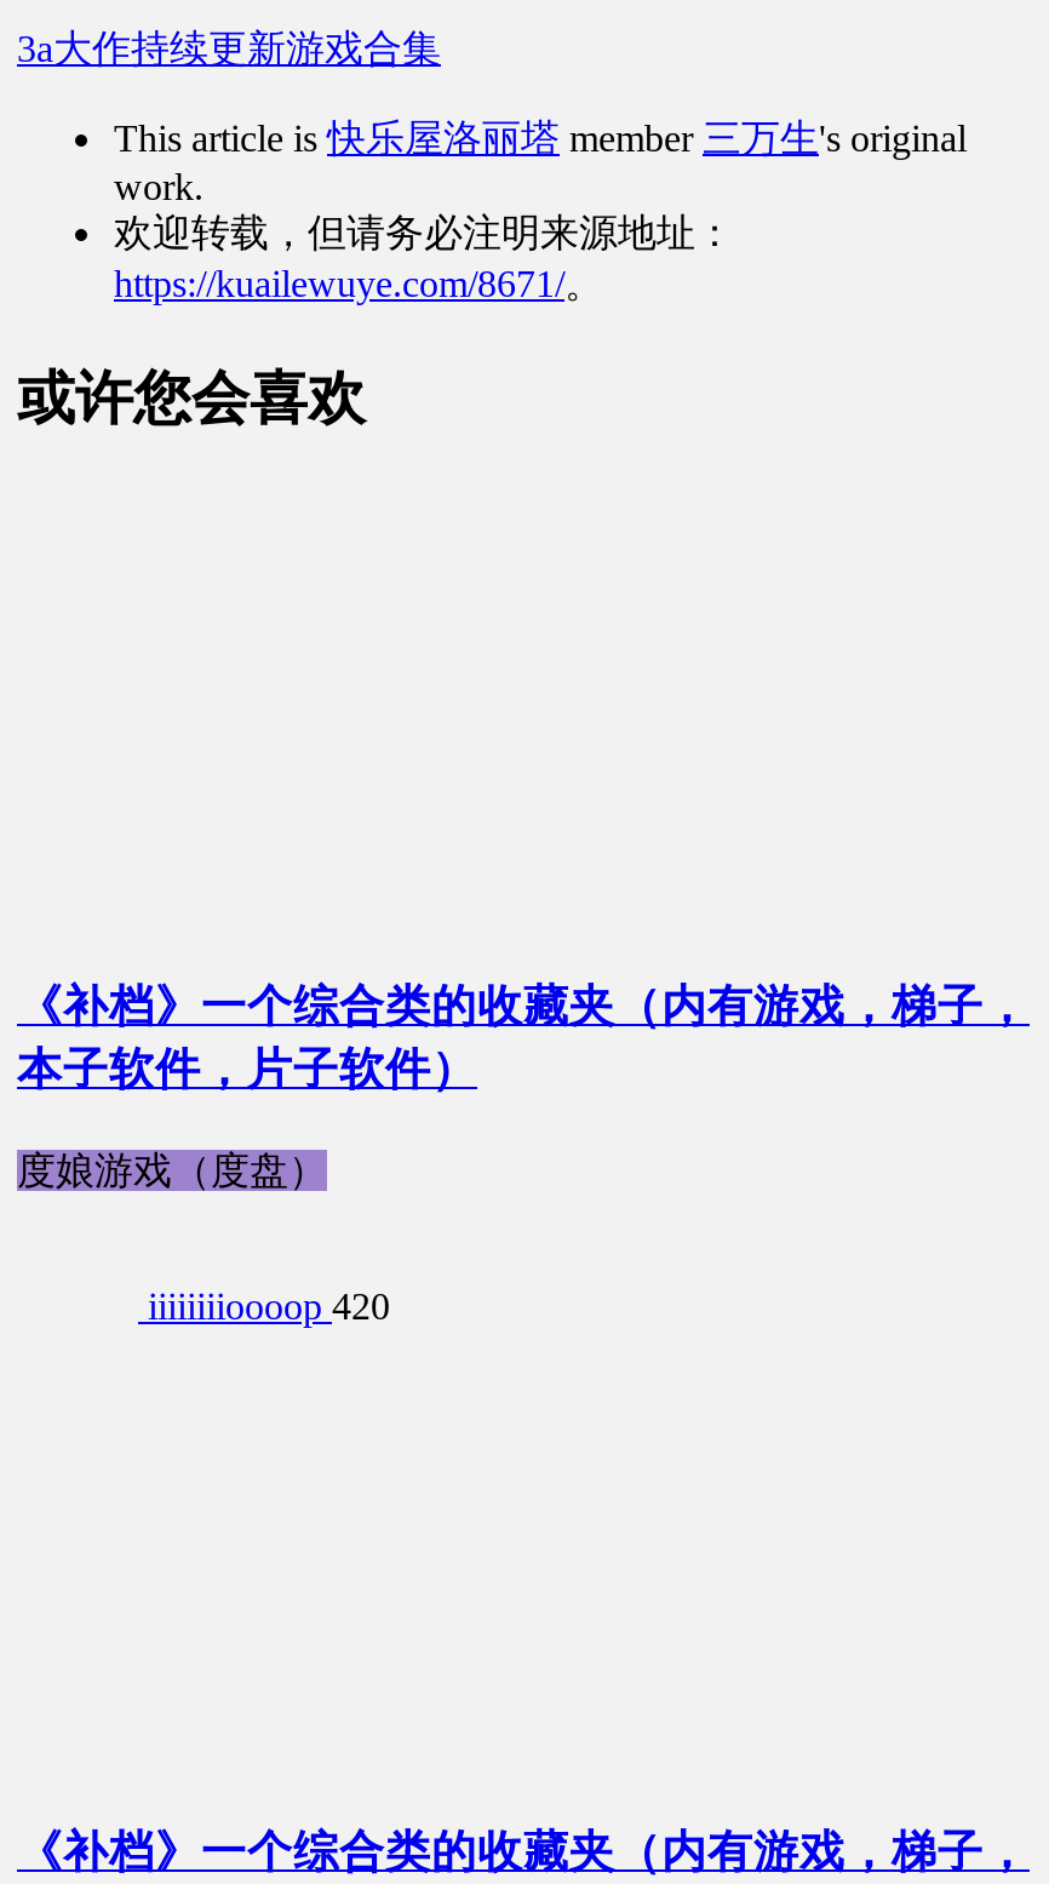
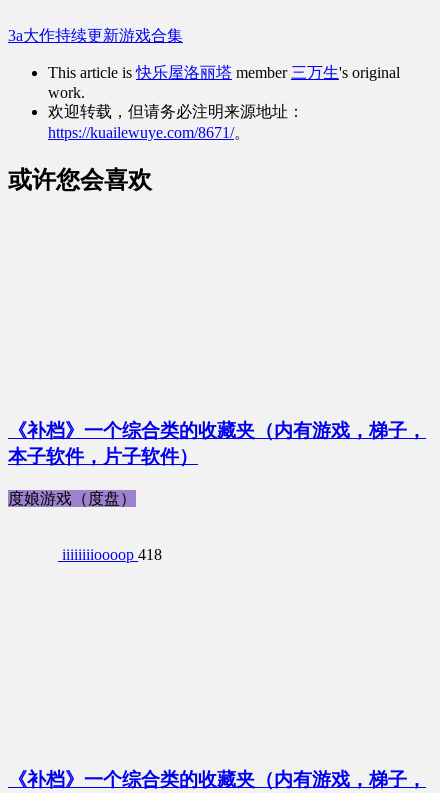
- iiiiiiiioooop 420
+ iiiiiiiioooop 418
